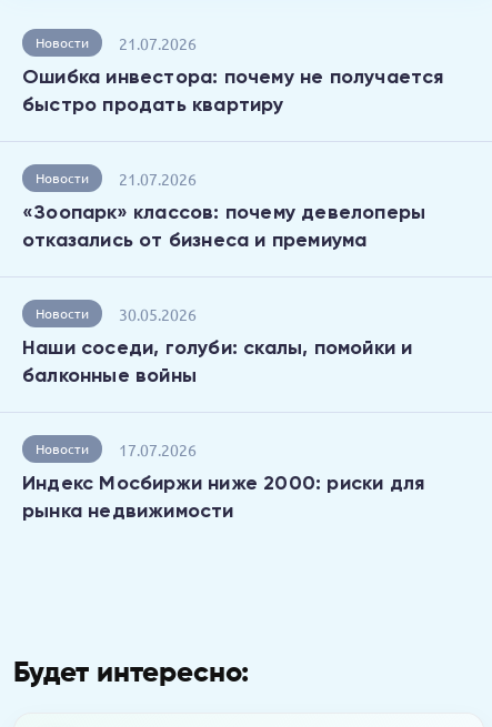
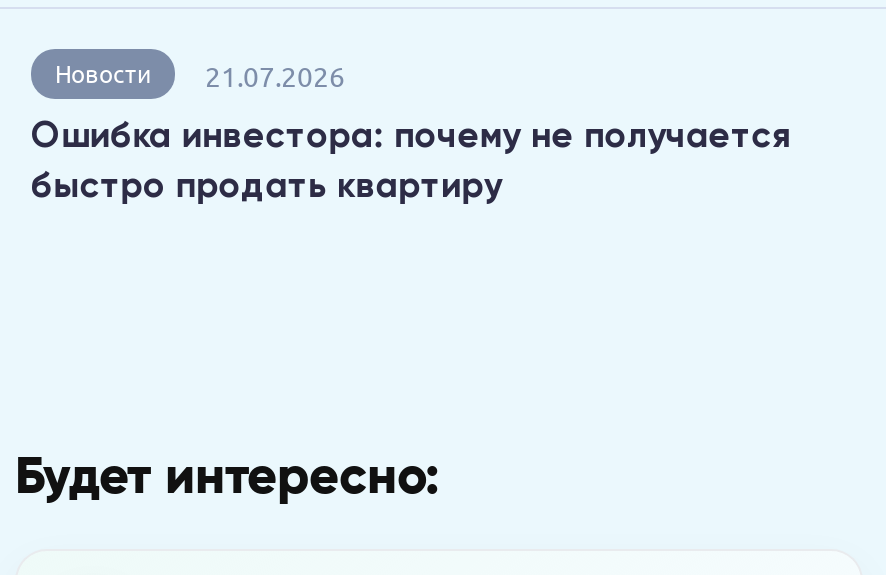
- Новости
- 21.07.2026
- «Зоопарк» классов: почему девелоперы
- отказались от бизнеса и премиума
- Новости
- 30.05.2026
- Наши соседи, голуби: скалы, помойки и
- балконные войны
- Новости
- 17.07.2026
- Индекс Мосбиржи ниже 2000: риски для
- рынка недвижимости
